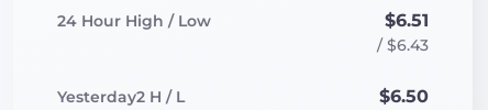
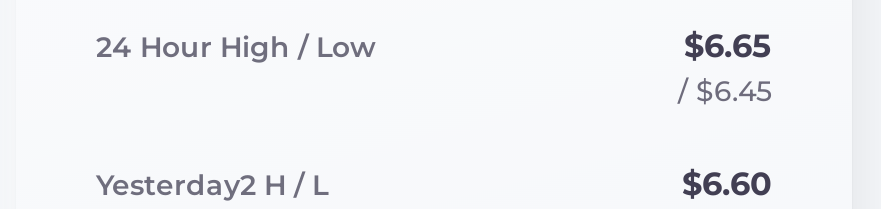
- $6.51
+ $6.65

- / $6.43
+ / $6.45

- $6.50
+ $6.60
